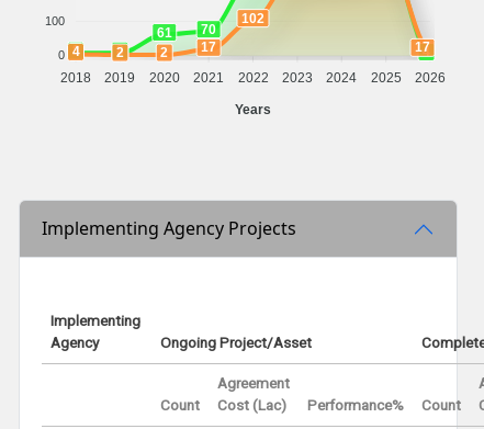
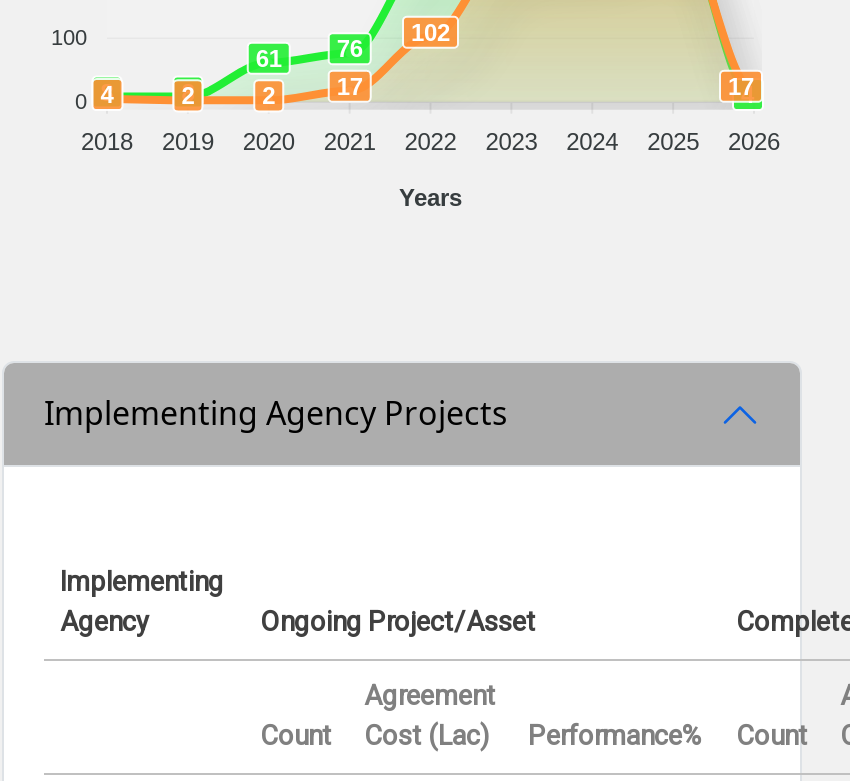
- 70
+ 76
